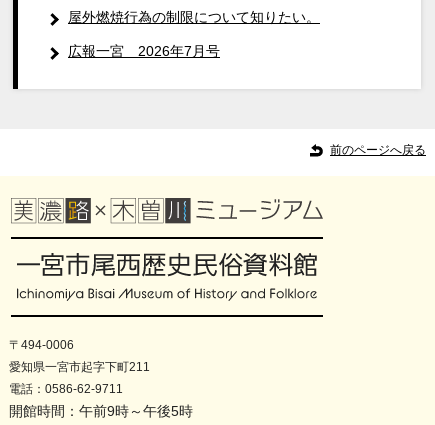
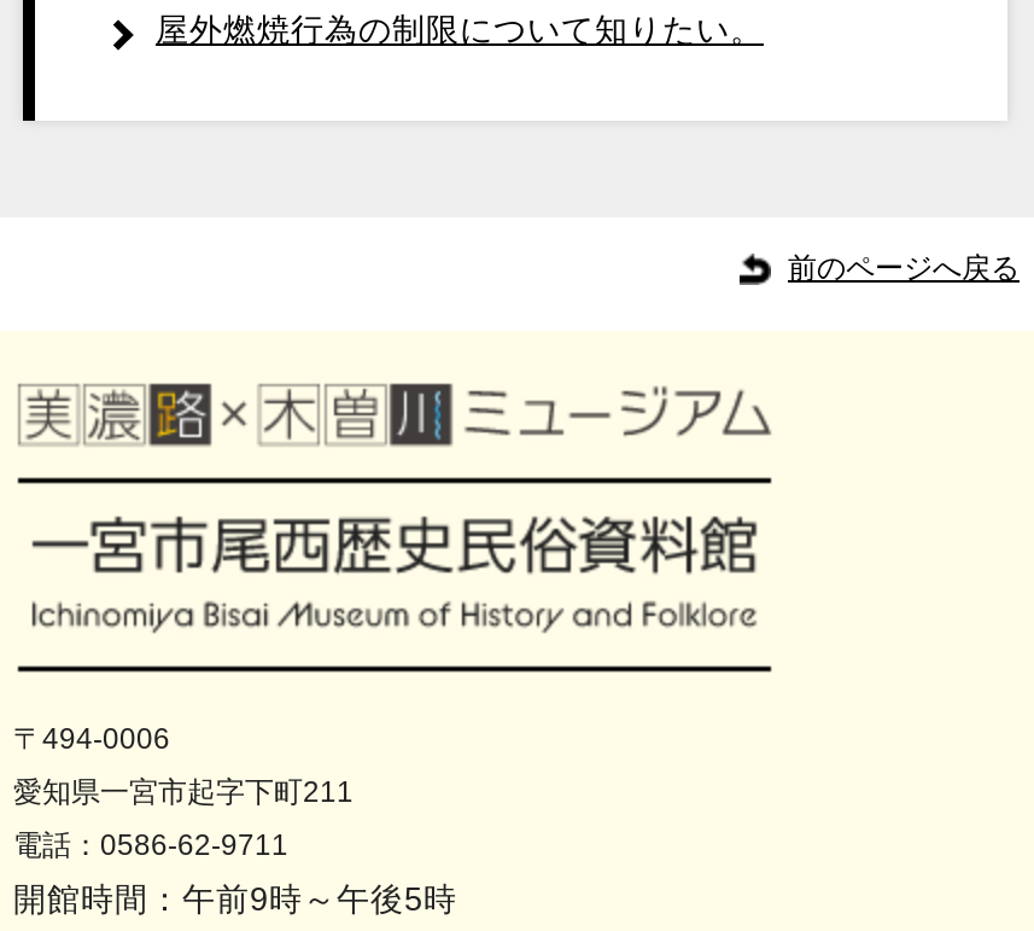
- 広報一宮 2026年7月号
